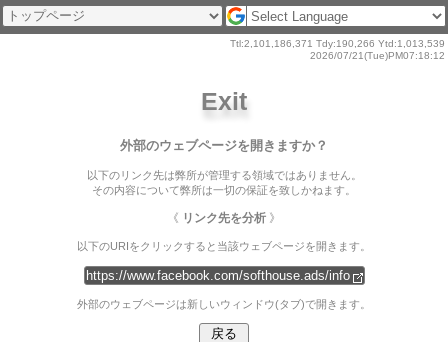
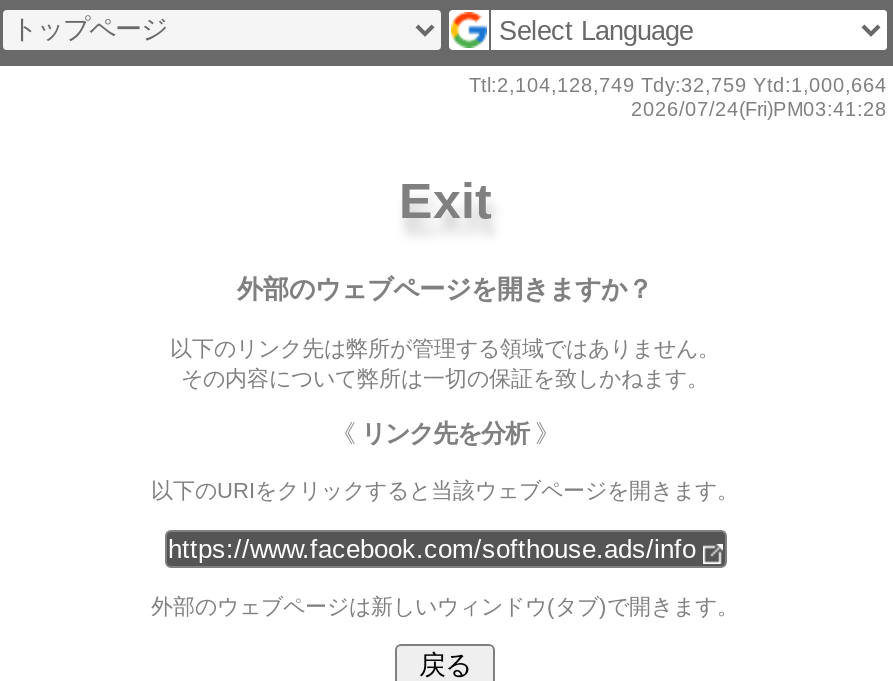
- Ttl:2,101,186,371 Tdy:190,266 Ytd:1,013,539
- 2026/07/21(Tue)PM07:18:12
+ Ttl:2,104,128,749 Tdy:32,759 Ytd:1,000,664
+ 2026/07/24(Fri)PM03:41:28
